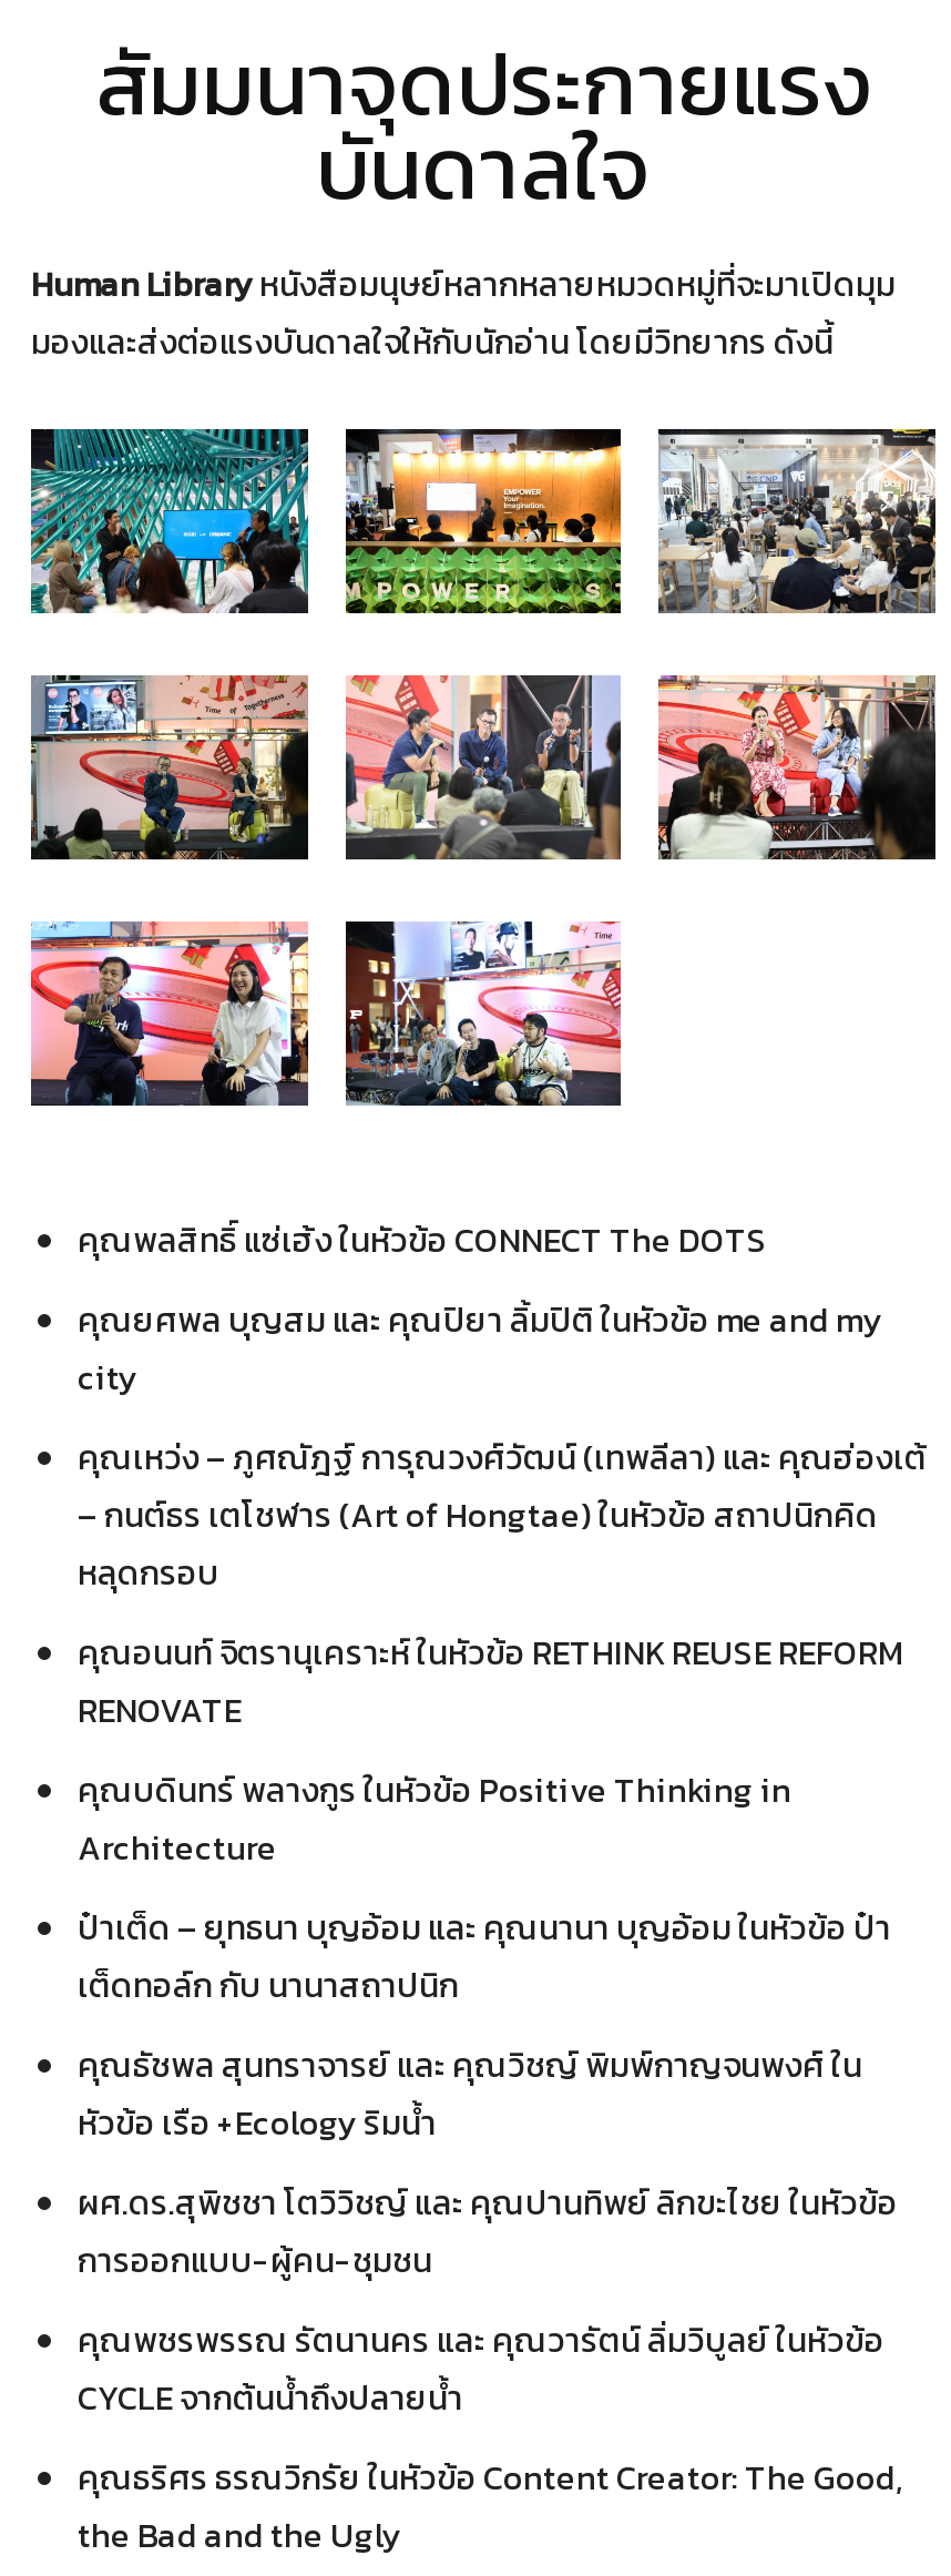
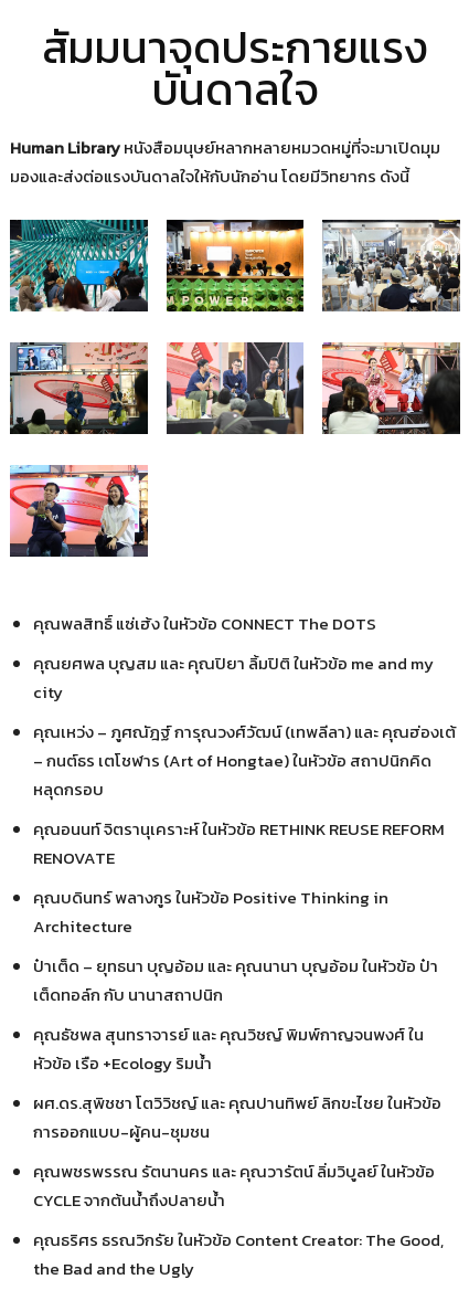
- [image]
